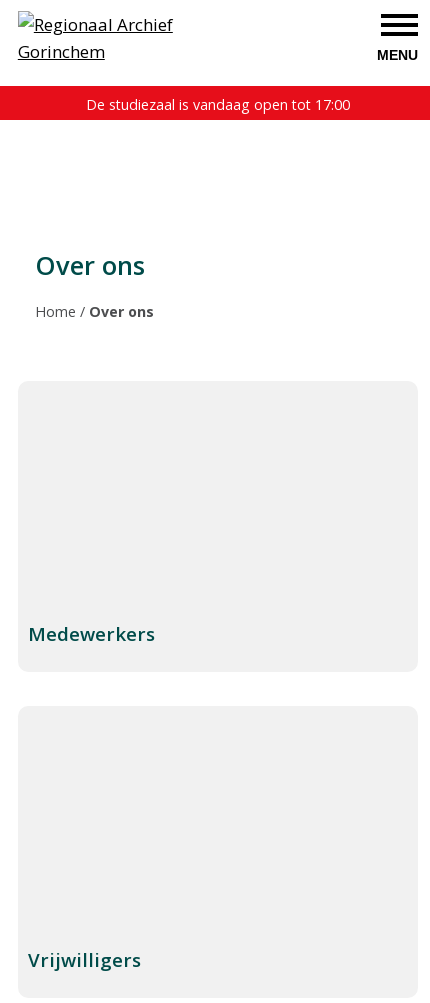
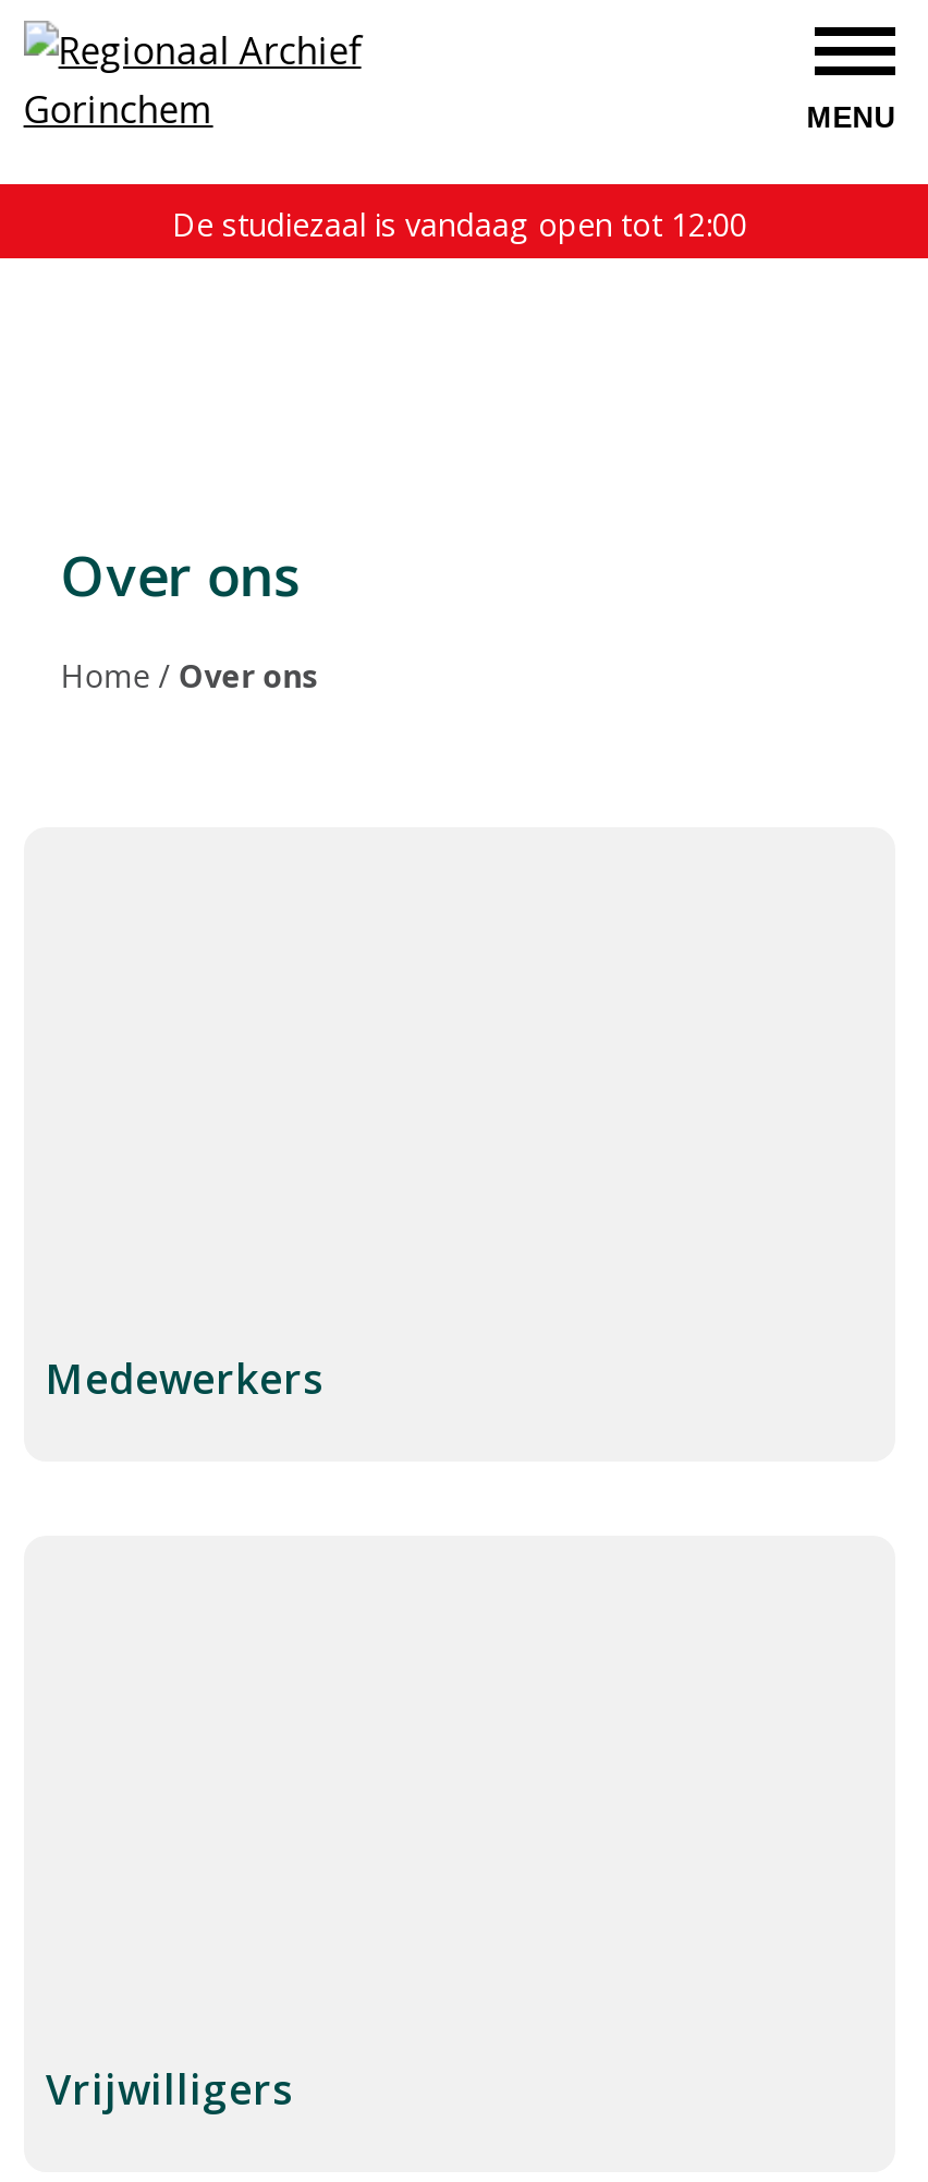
- De studiezaal is vandaag open tot 17:00
+ De studiezaal is vandaag open tot 12:00
